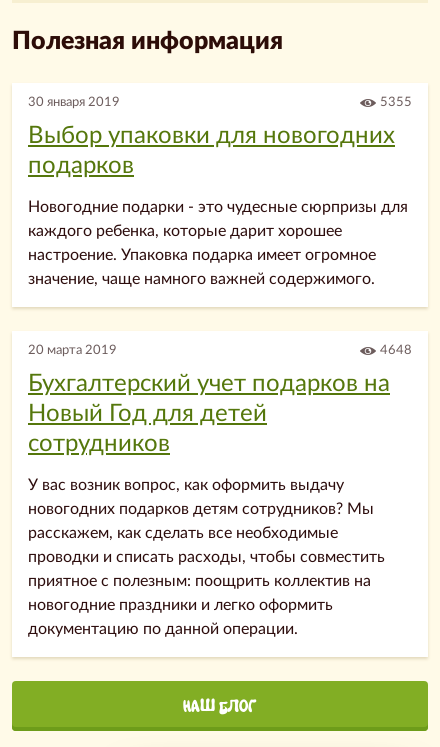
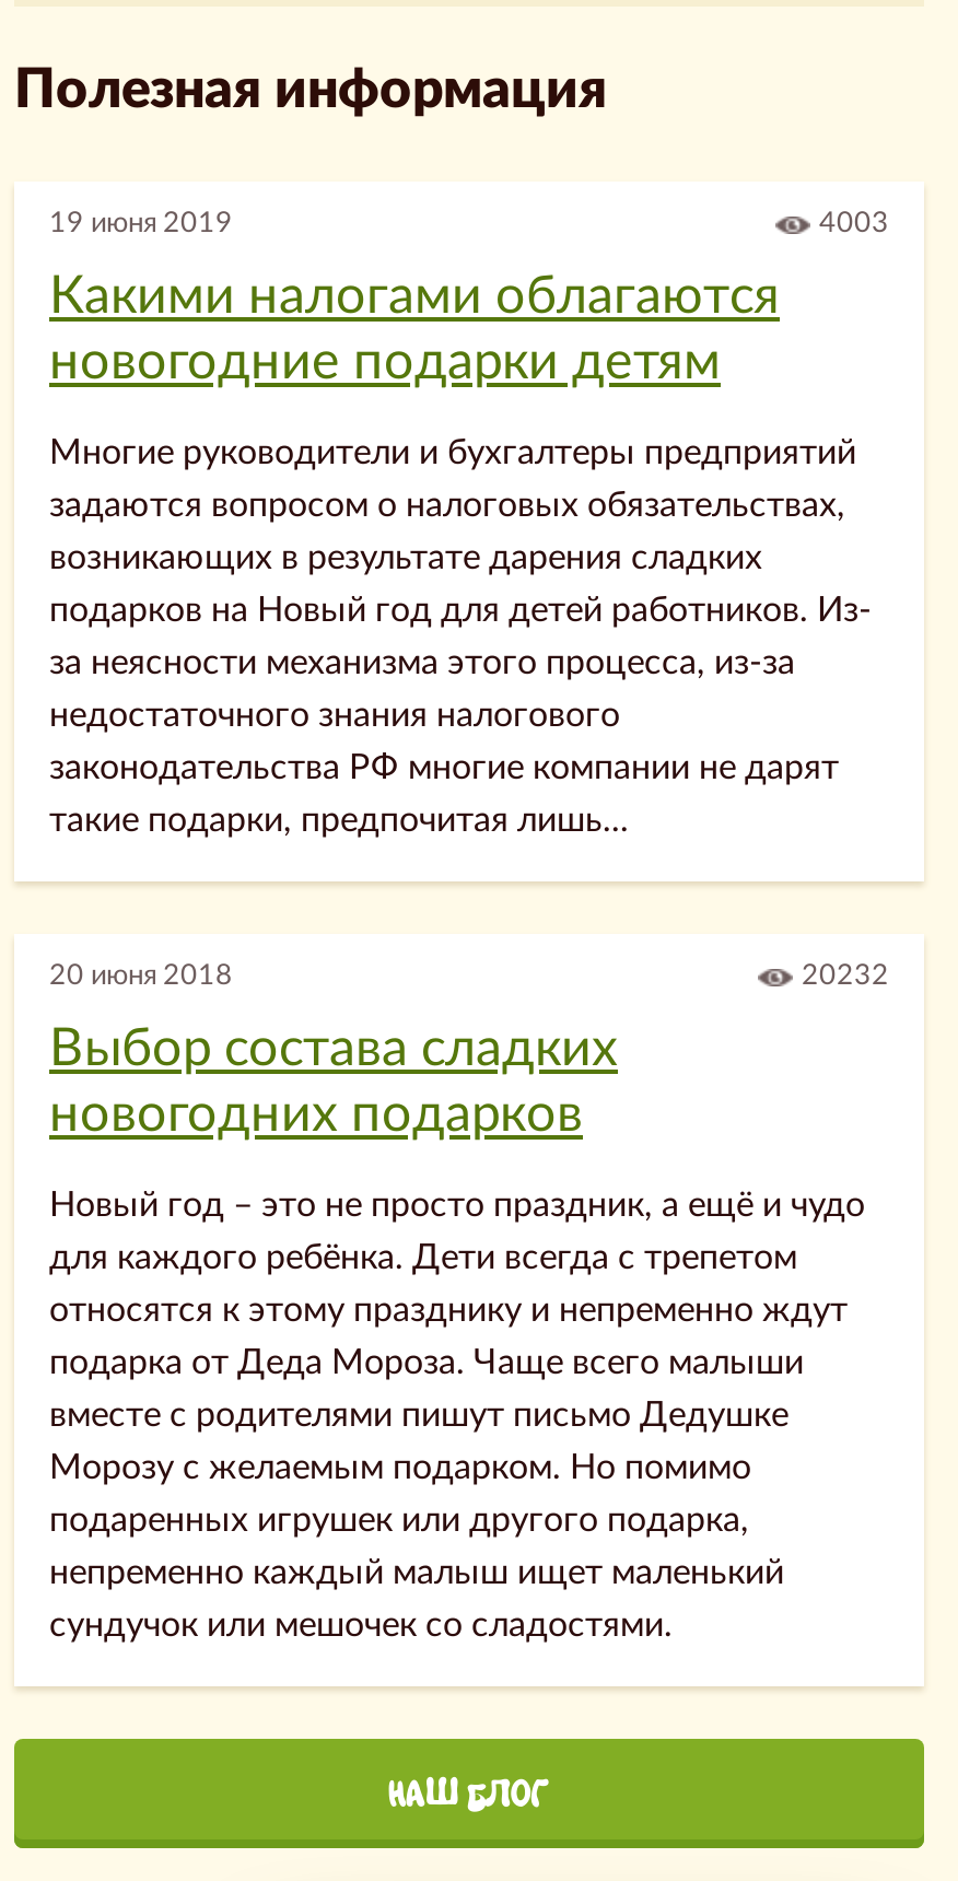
- 30 января 2019
- 5355
- Выбор упаковки для новогодних
- подарков
- Новогодние подарки - это чудесные сюрпризы для
- каждого ребенка, которые дарит хорошее
- настроение. Упаковка подарка имеет огромное
- значение, чаще намного важней содержимого.
+ 19 июня 2019
+ 4003
+ Какими налогами облагаются
+ новогодние подарки детям
+ Многие руководители и бухгалтеры предприятий
+ задаются вопросом о налоговых обязательствах,
+ возникающих в результате дарения сладких
+ подарков на Новый год для детей работников. Из-
+ за неясности механизма этого процесса, из-за
+ недостаточного знания налогового
+ законодательства РФ многие компании не дарят
+ такие подарки, предпочитая лишь...

- 20 марта 2019
- 4648
- Бухгалтерский учет подарков на
- Новый Год для детей
- сотрудников
- У вас возник вопрос, как оформить выдачу
- новогодних подарков детям сотрудников? Мы
- расскажем, как сделать все необходимые
- проводки и списать расходы, чтобы совместить
- приятное с полезным: поощрить коллектив на
- новогодние праздники и легко оформить
- документацию по данной операции.
+ 20 июня 2018
+ 20232
+ Выбор состава сладких
+ новогодних подарков
+ Новый год – это не просто праздник, а ещё и чудо
+ для каждого ребёнка. Дети всегда с трепетом
+ относятся к этому празднику и непременно ждут
+ подарка от Деда Мороза. Чаще всего малыши
+ вместе с родителями пишут письмо Дедушке
+ Морозу с желаемым подарком. Но помимо
+ подаренных игрушек или другого подарка,
+ непременно каждый малыш ищет маленький
+ сундучок или мешочек со сладостями.
